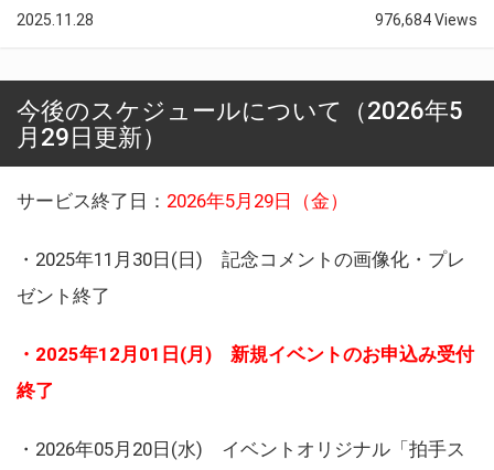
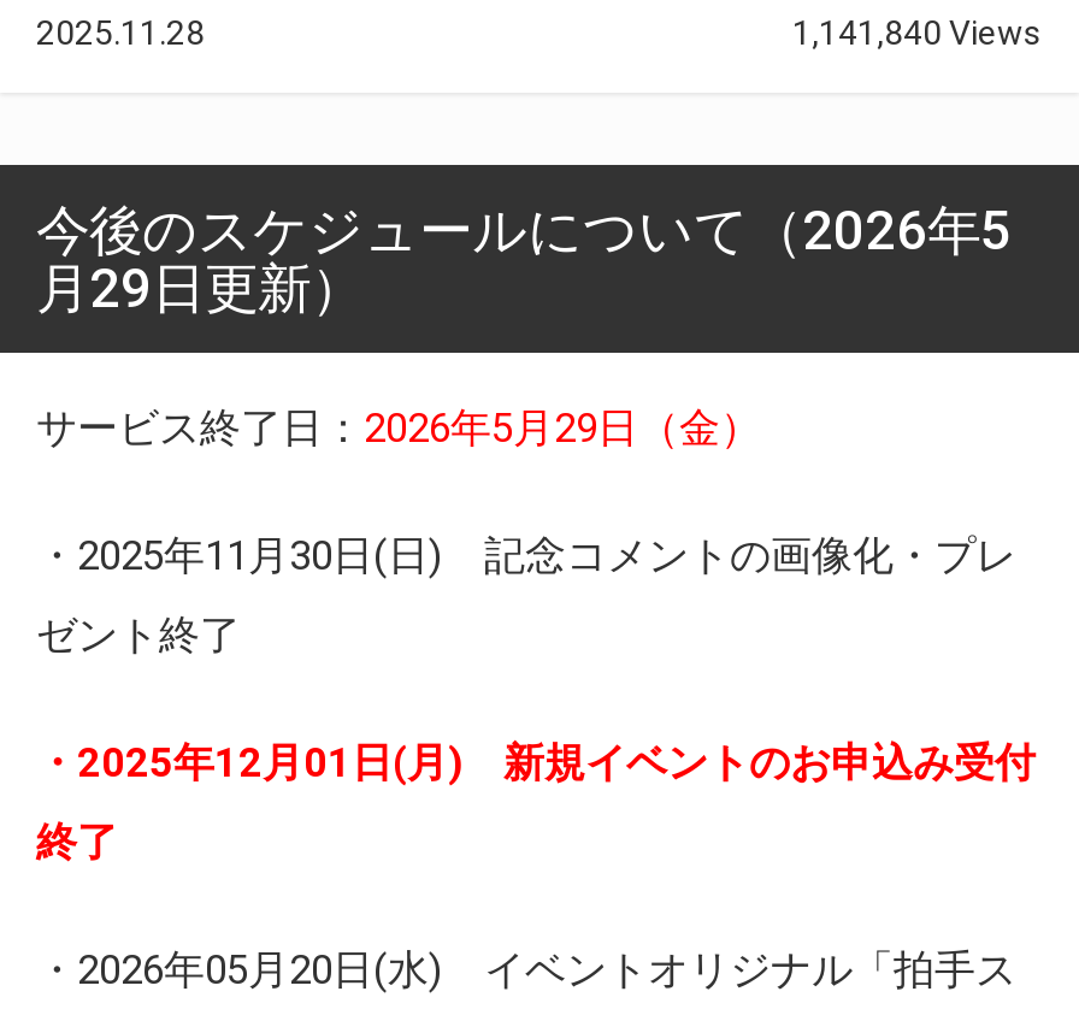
- 976,684 Views
+ 1,141,840 Views
